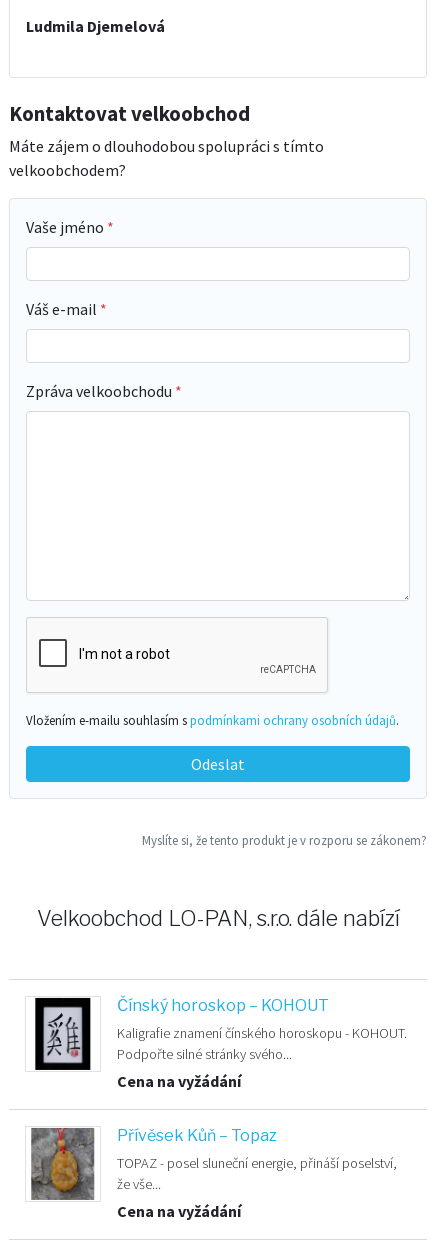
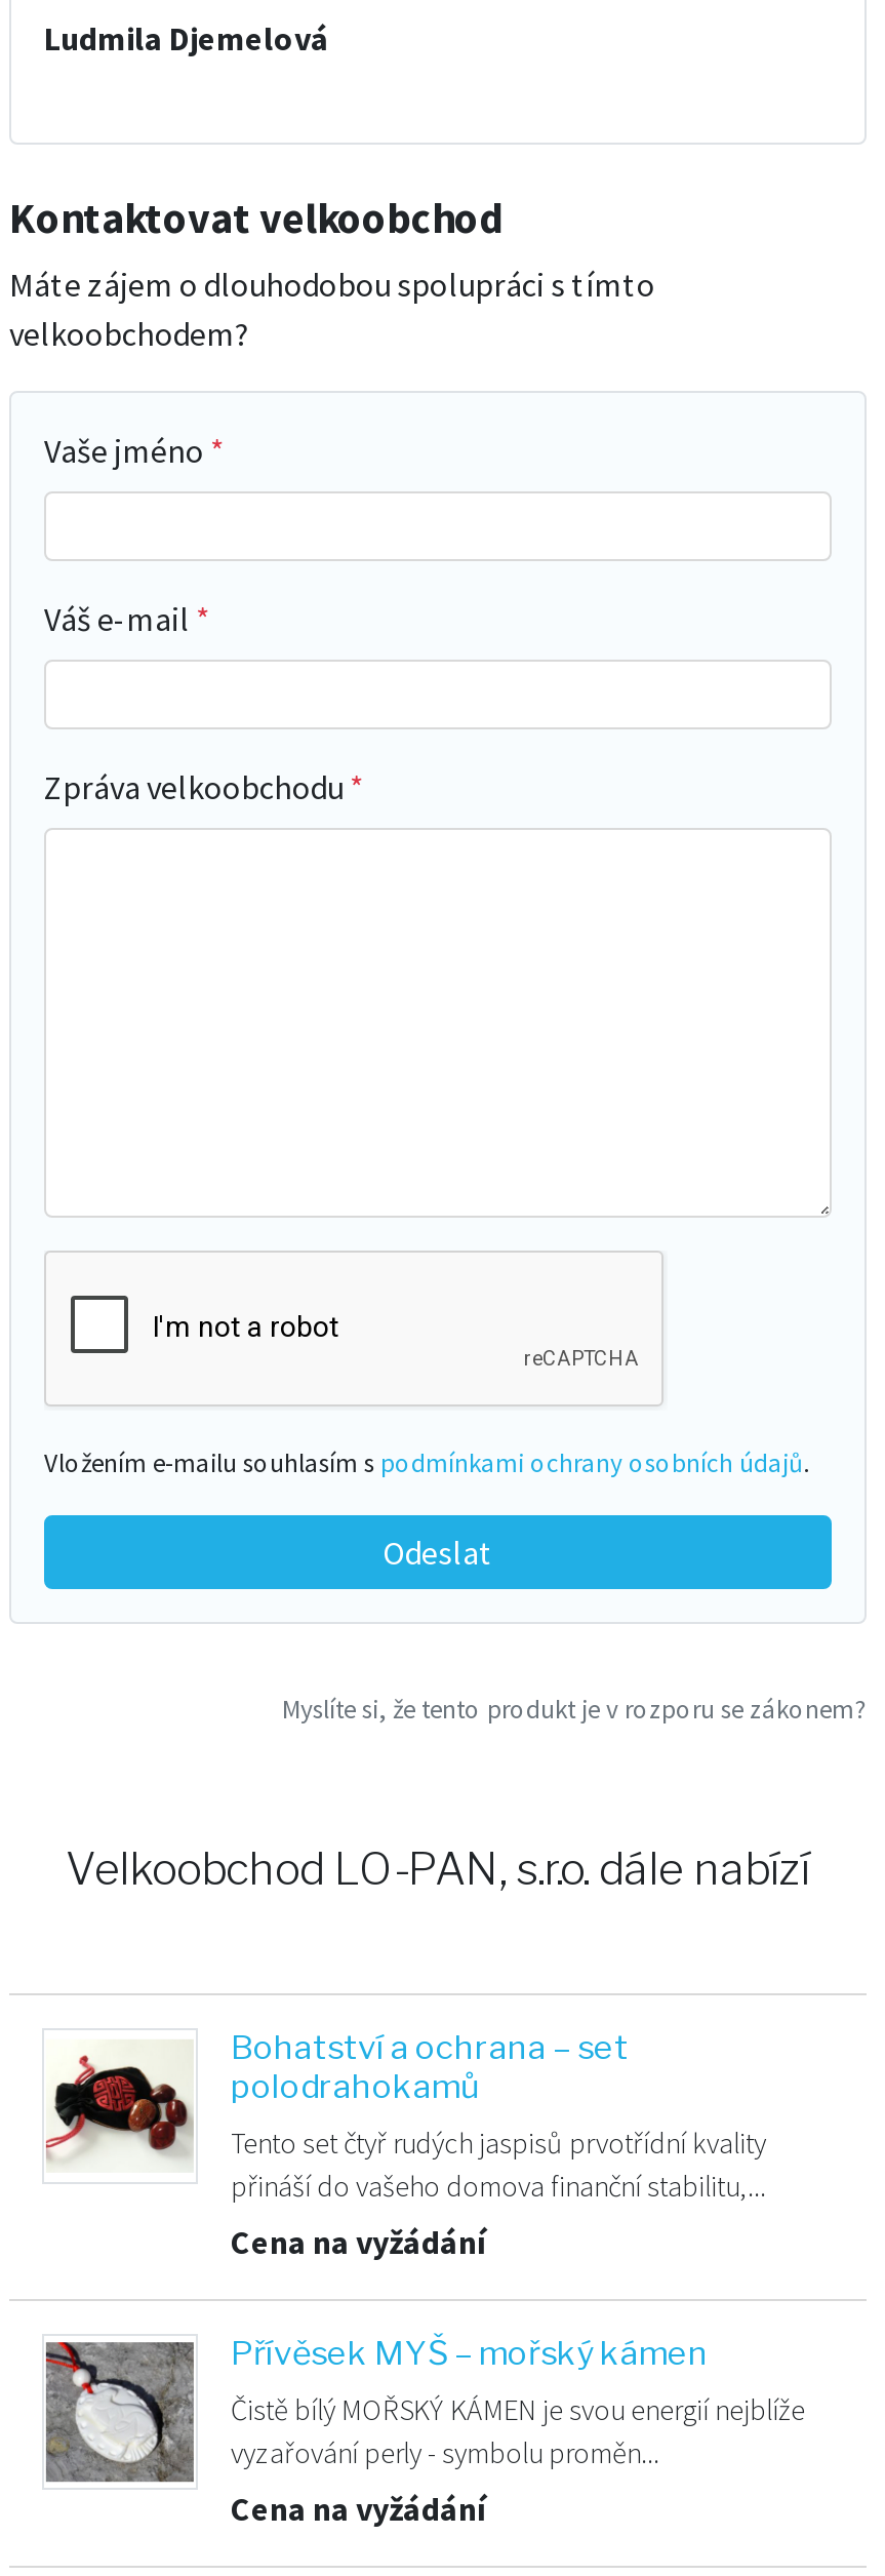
- [image]
- Čínský horoskop – KOHOUT
+ [image]
+ Bohatství a ochrana – set
+ polodrahokamů

- Kaligrafie znamení čínského horoskopu - KOHOUT.
- Podpořte silné stránky svého...
+ Tento set čtyř rudých jaspisů prvotřídní kvality
+ přináší do vašeho domova finanční stabilitu,...

- [image]
- Přívěsek Kůň – Topaz
+ [image]
+ Přívěsek MYŠ – mořský kámen

- TOPAZ - posel sluneční energie, přináší poselství,
- že vše...
+ Čistě bílý MOŘSKÝ KÁMEN je svou energií nejblíže
+ vyzařování perly - symbolu proměn...
